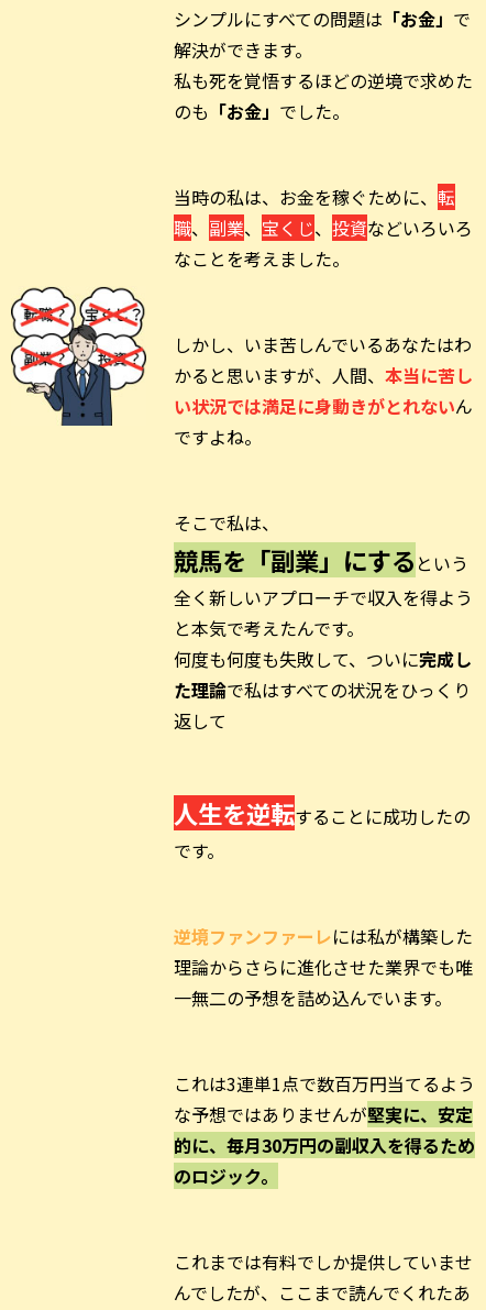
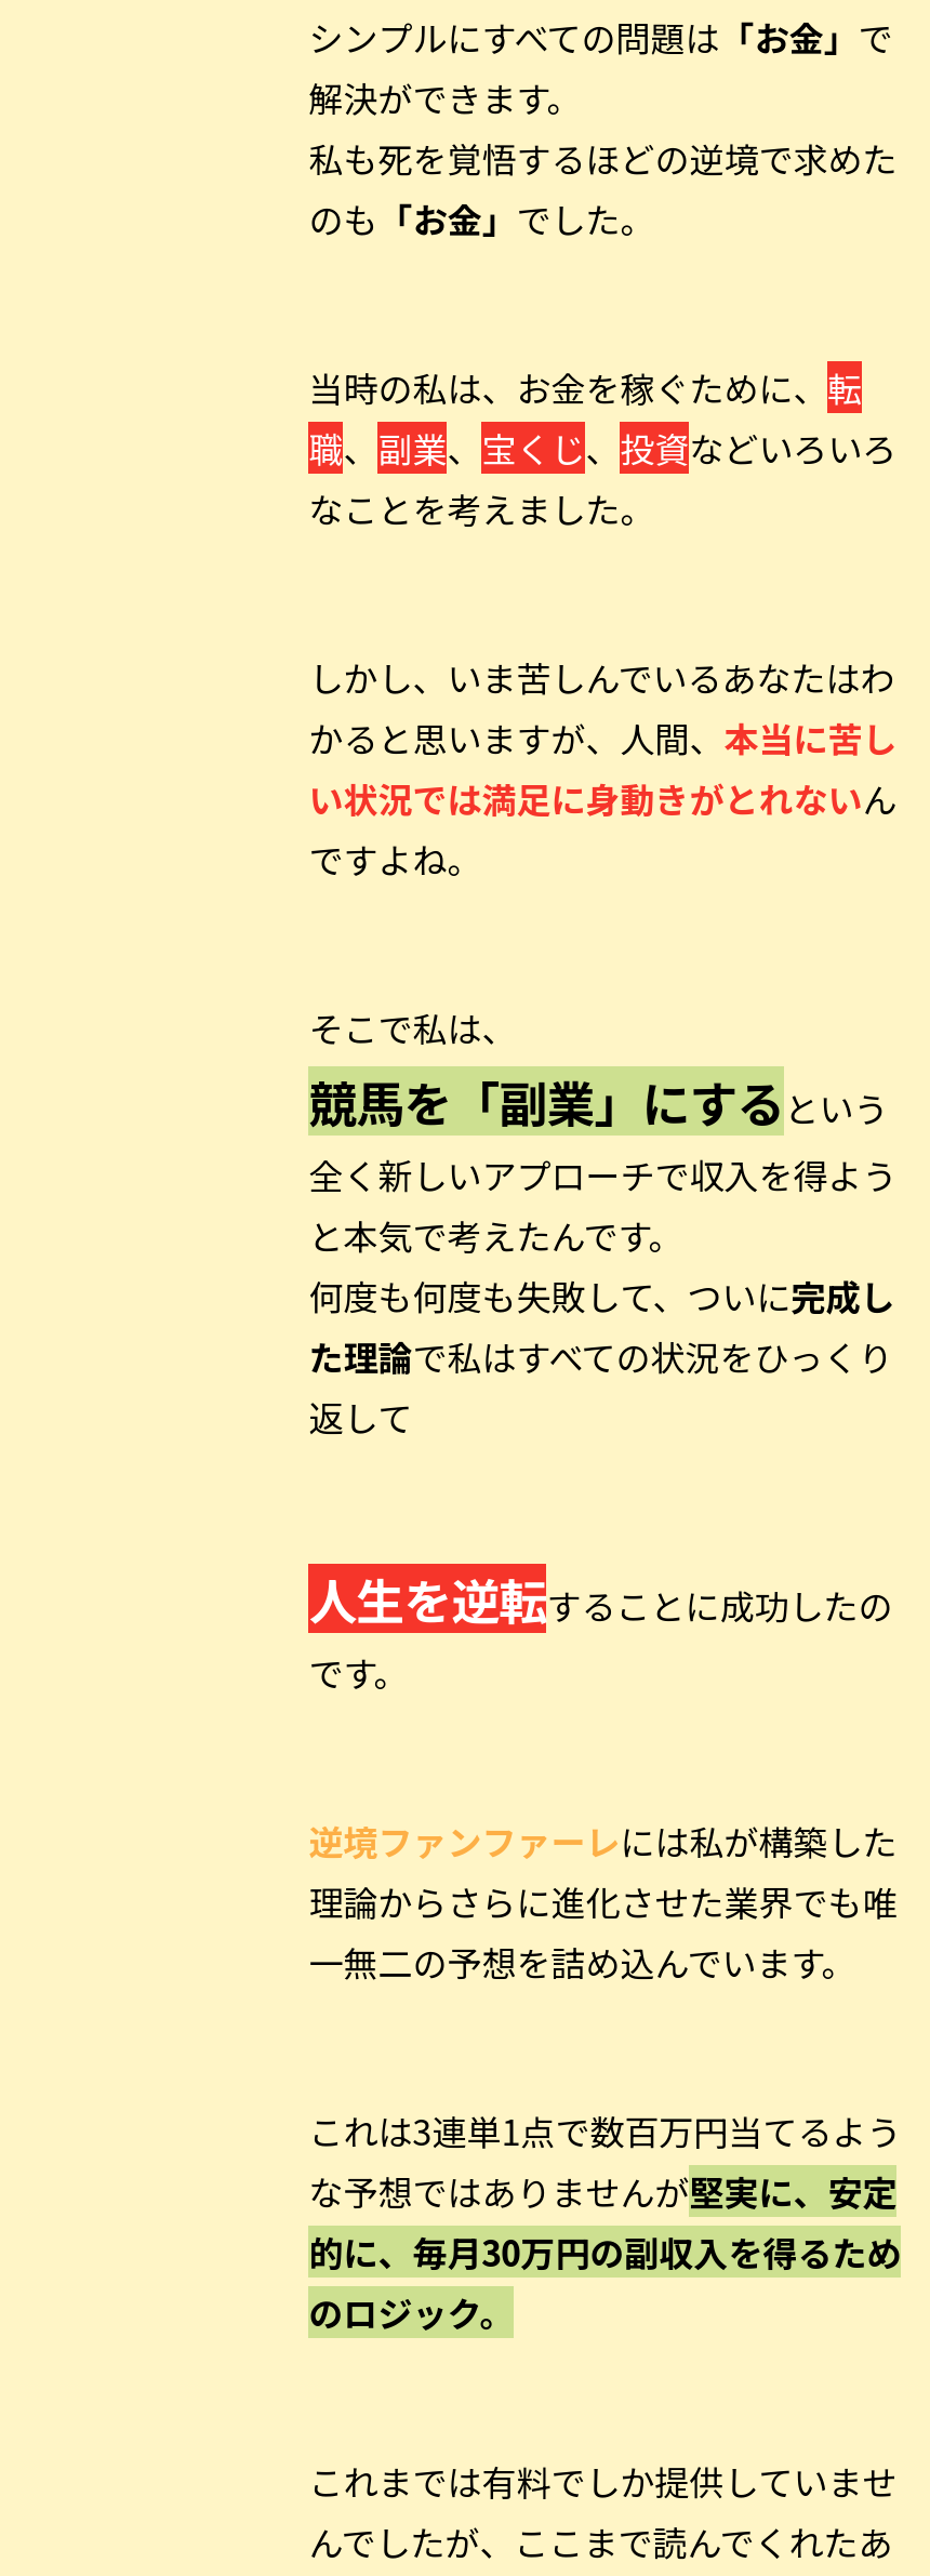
- [image]
